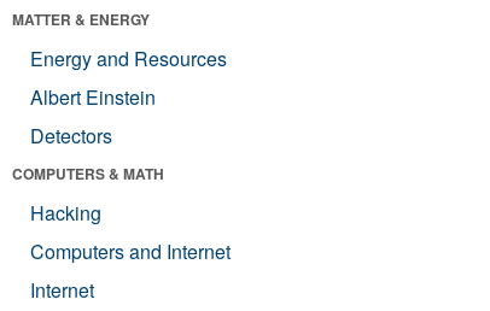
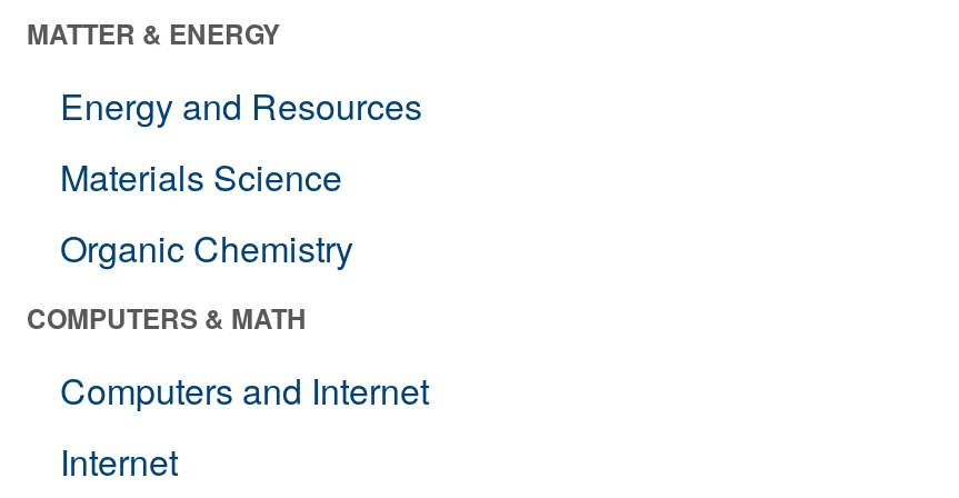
- Albert Einstein
- Detectors
+ Materials Science
+ Organic Chemistry

- Hacking
